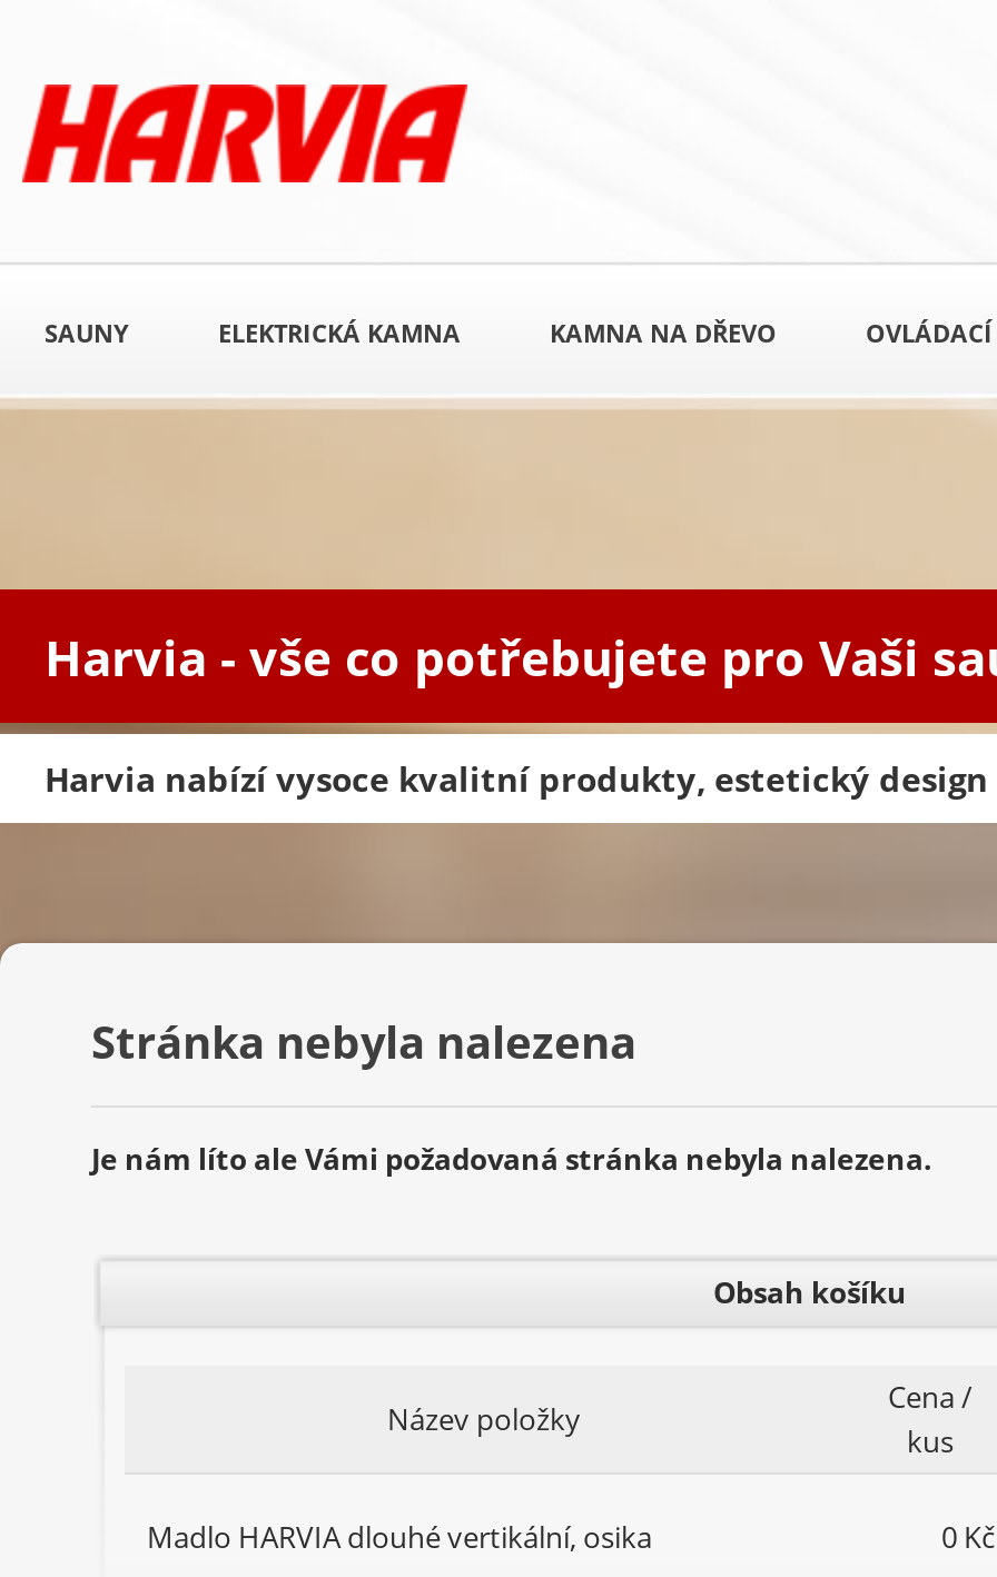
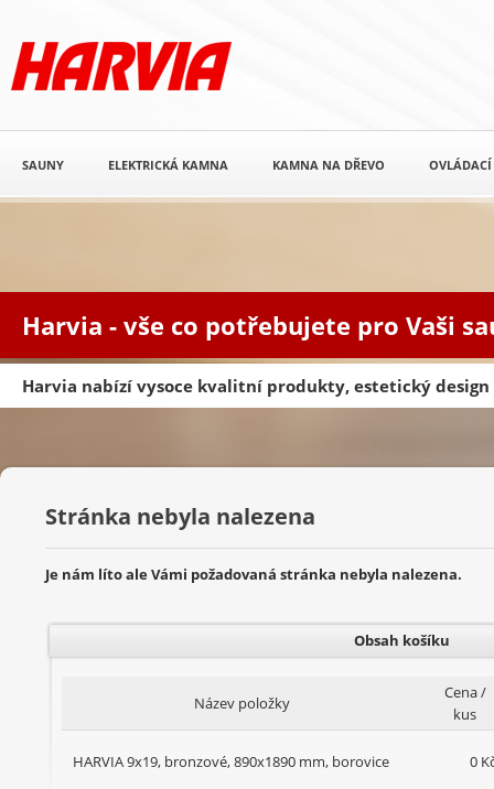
- Madlo HARVIA dlouhé vertikální, osika
+ HARVIA 9x19, bronzové, 890x1890 mm, borovice
